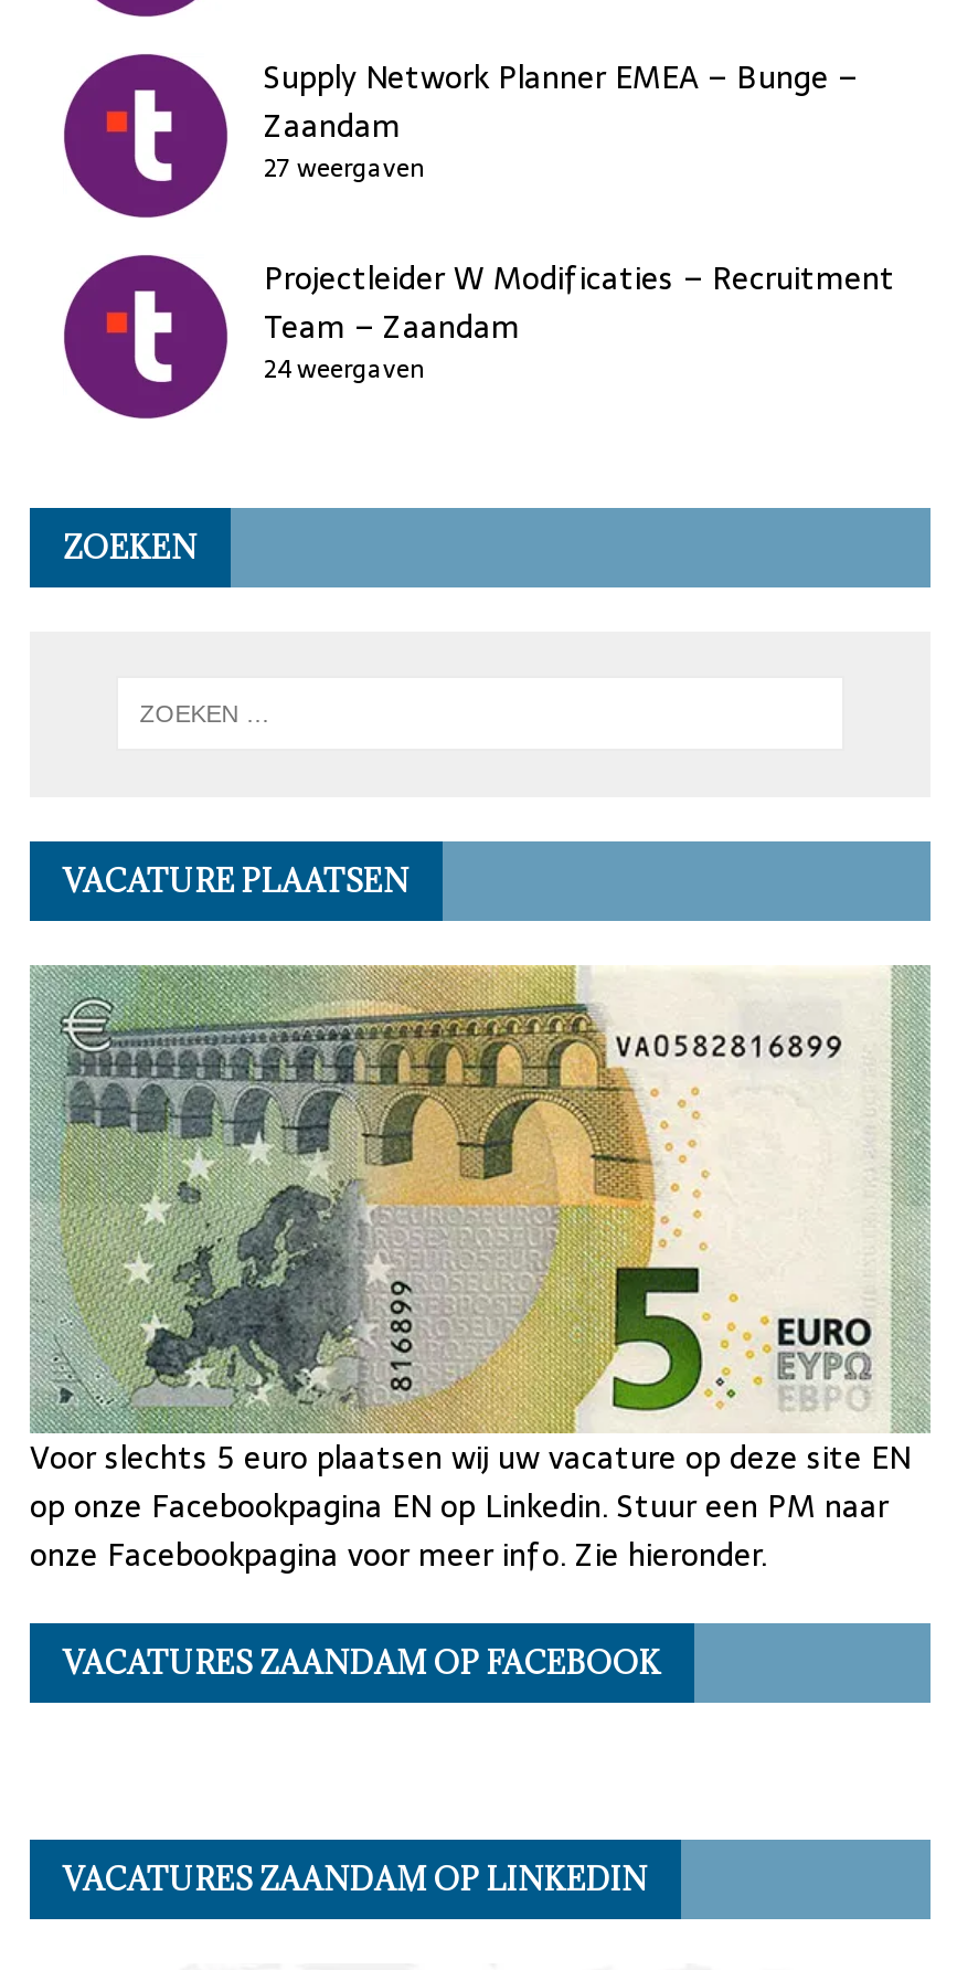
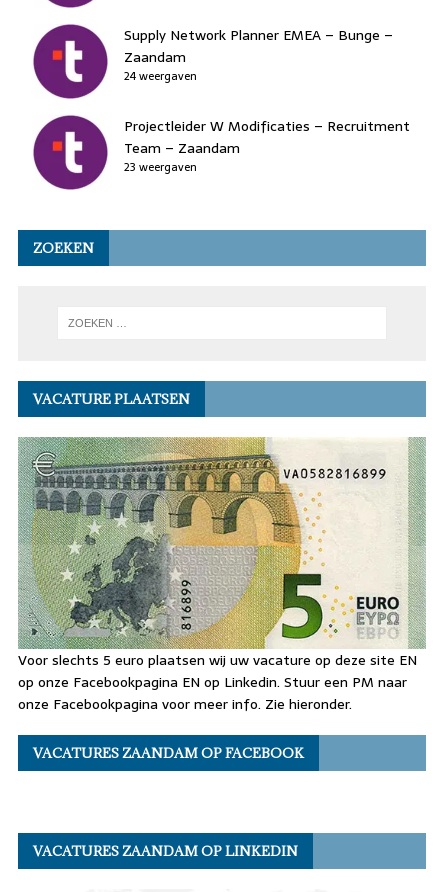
- 27 weergaven
+ 24 weergaven

- 24 weergaven
+ 23 weergaven
